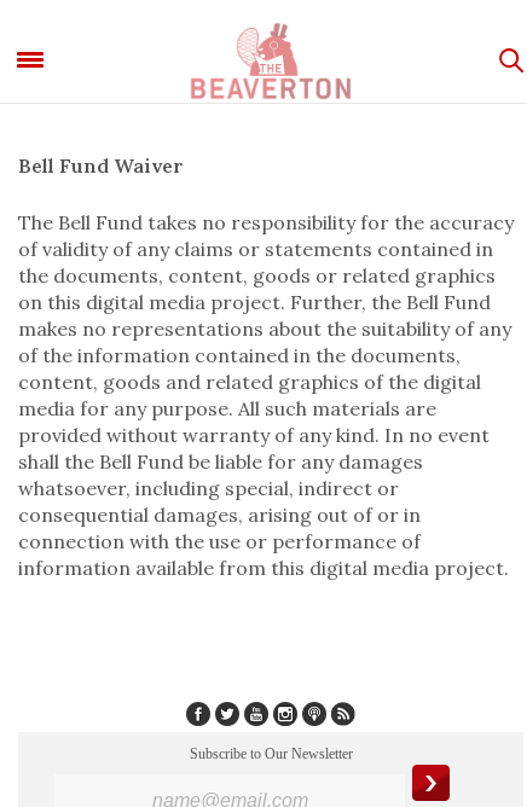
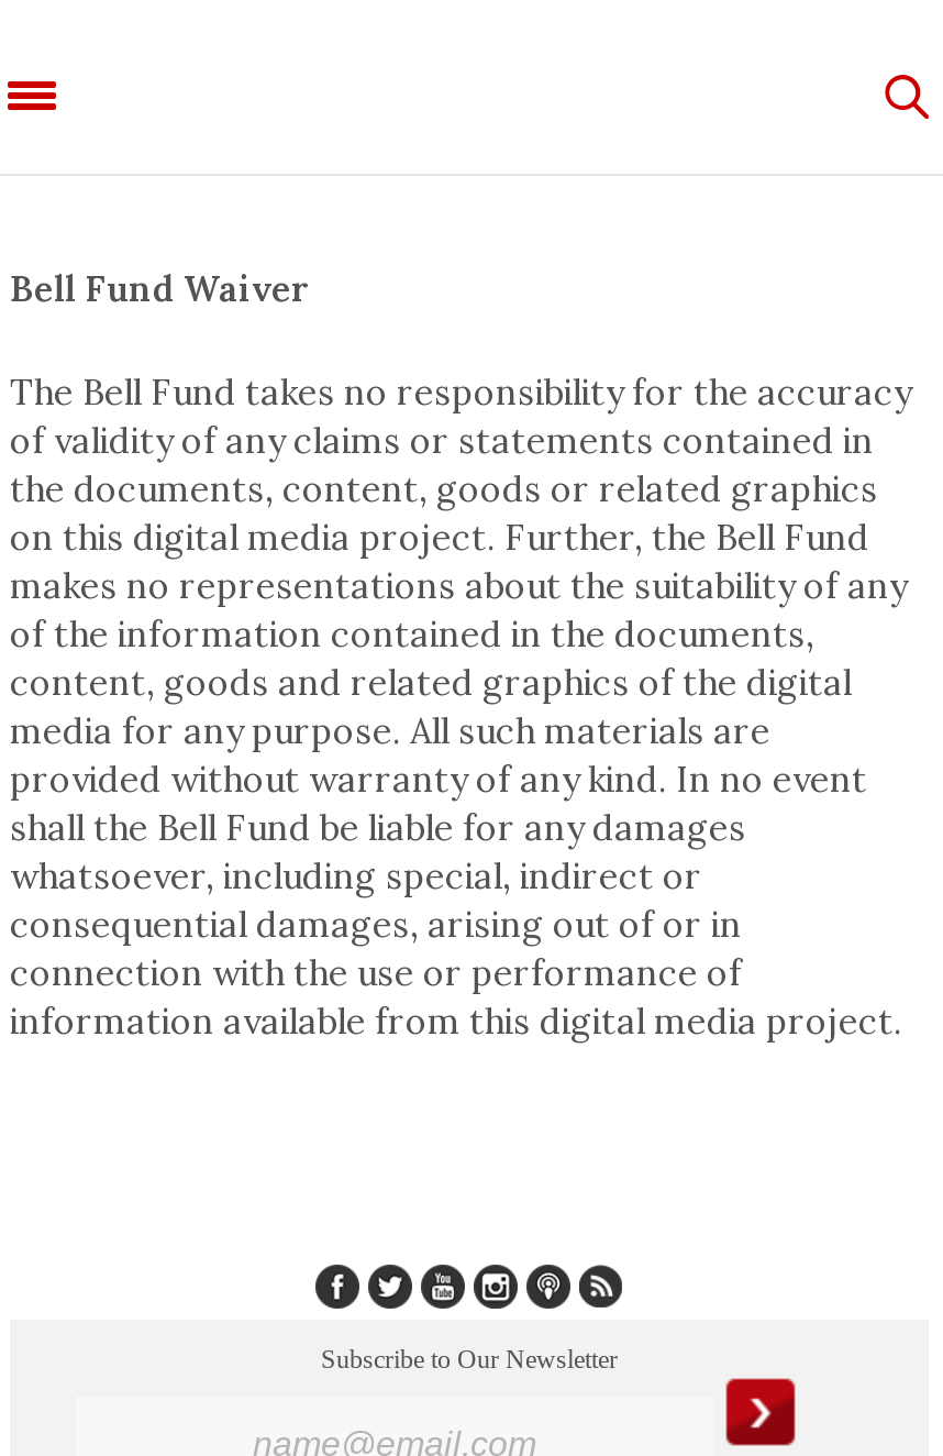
- [image]
